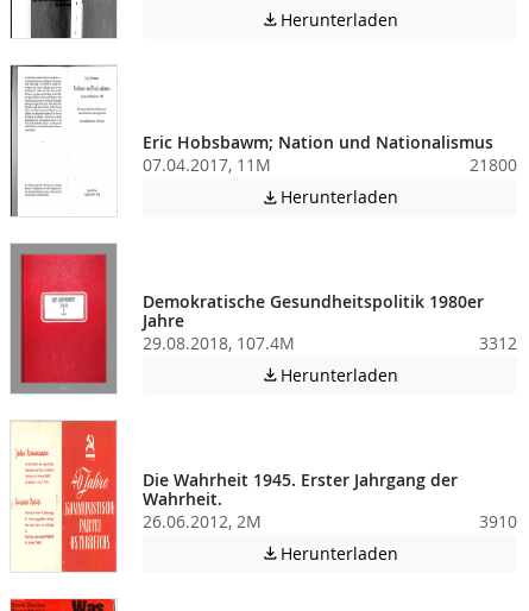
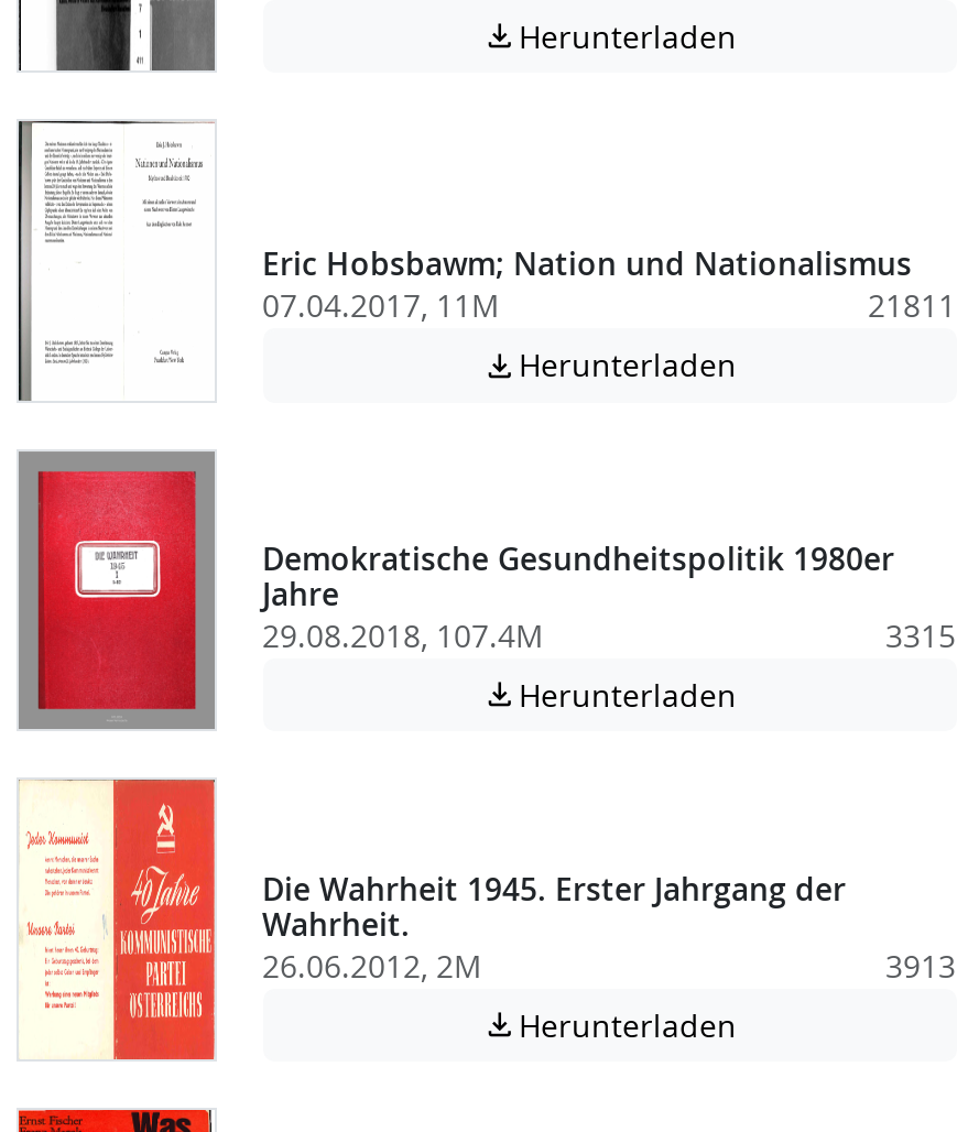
- 21800
+ 21811

- 3312
+ 3315

- 3910
+ 3913
